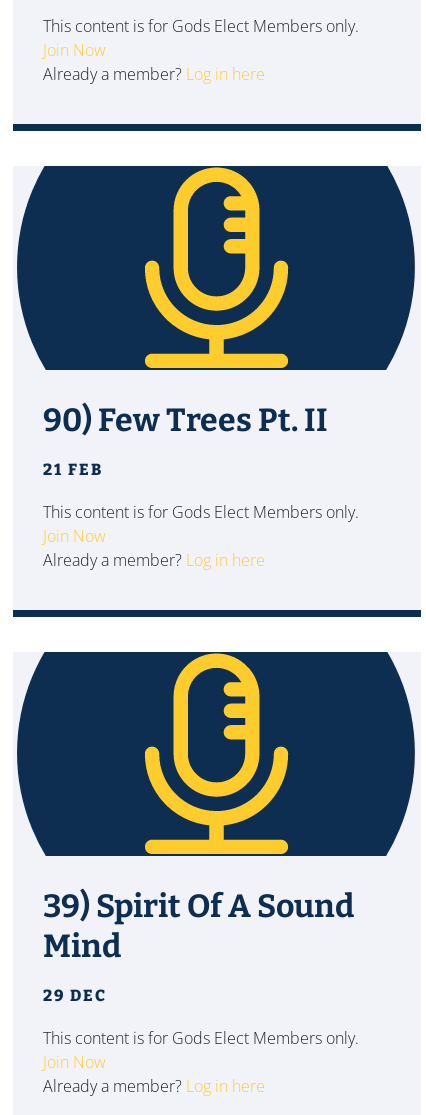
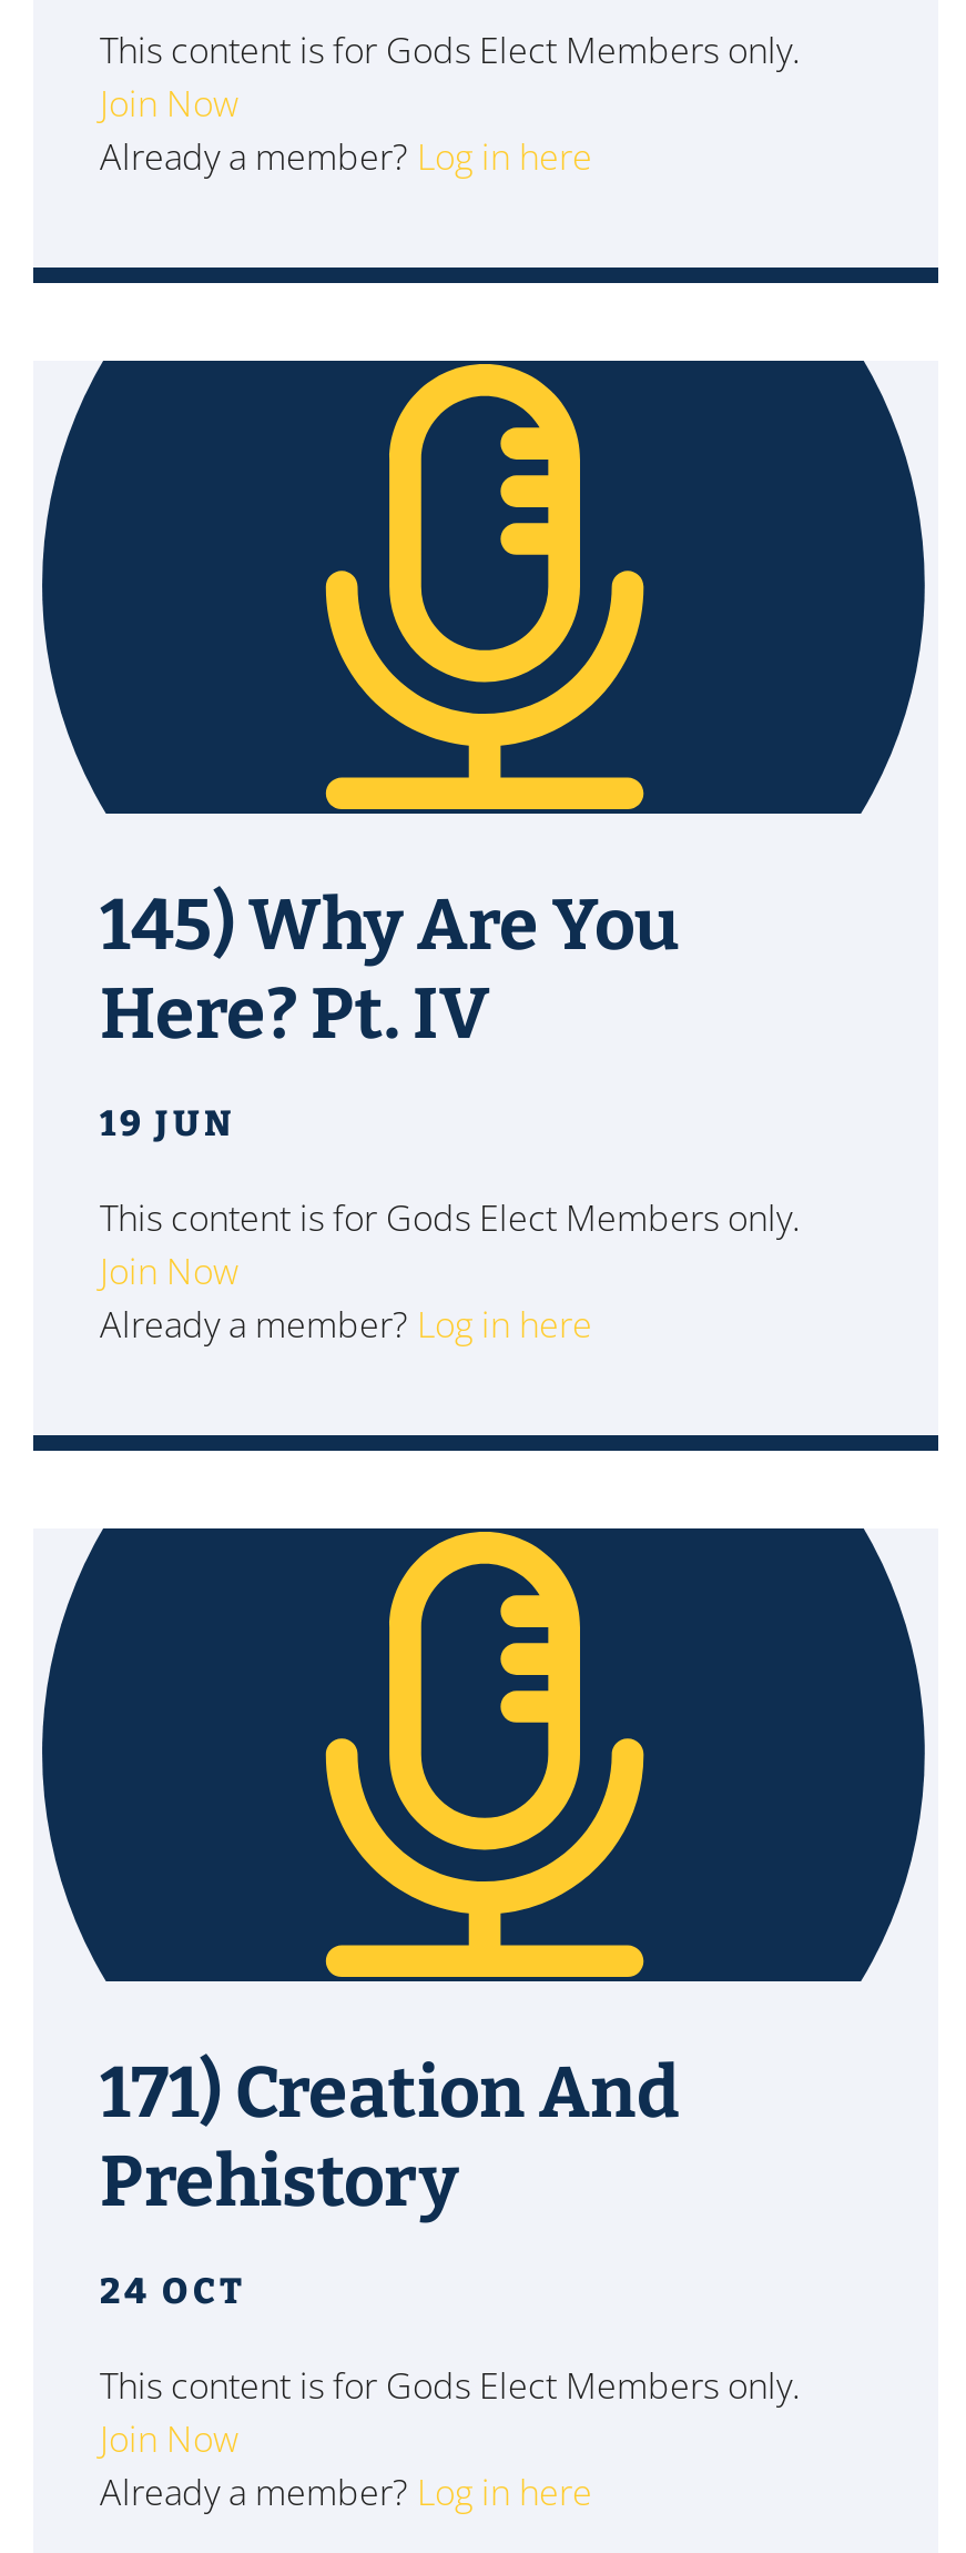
- 90) Few Trees Pt. II
+ 145) Why Are You
+ Here? Pt. IV

- 21 FEB
+ 19 JUN

- 39) Spirit Of A Sound
- Mind
+ 171) Creation And
+ Prehistory

- 29 DEC
+ 24 OCT
